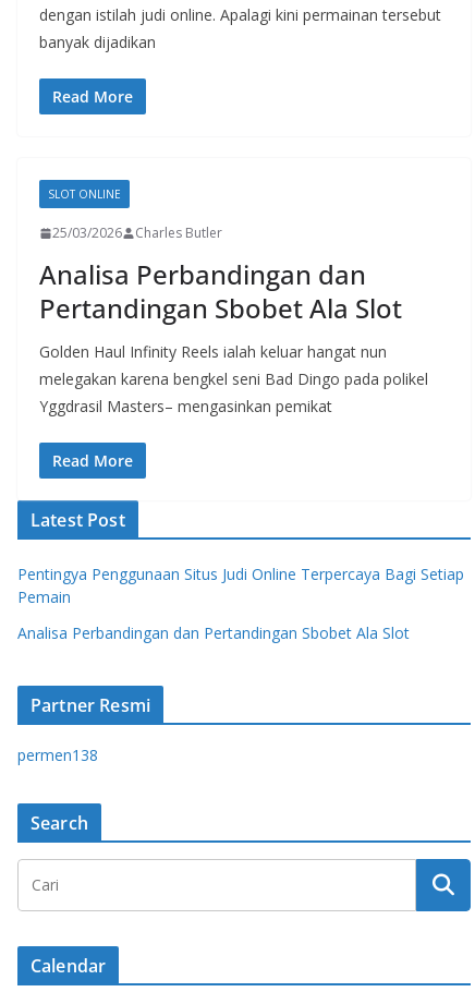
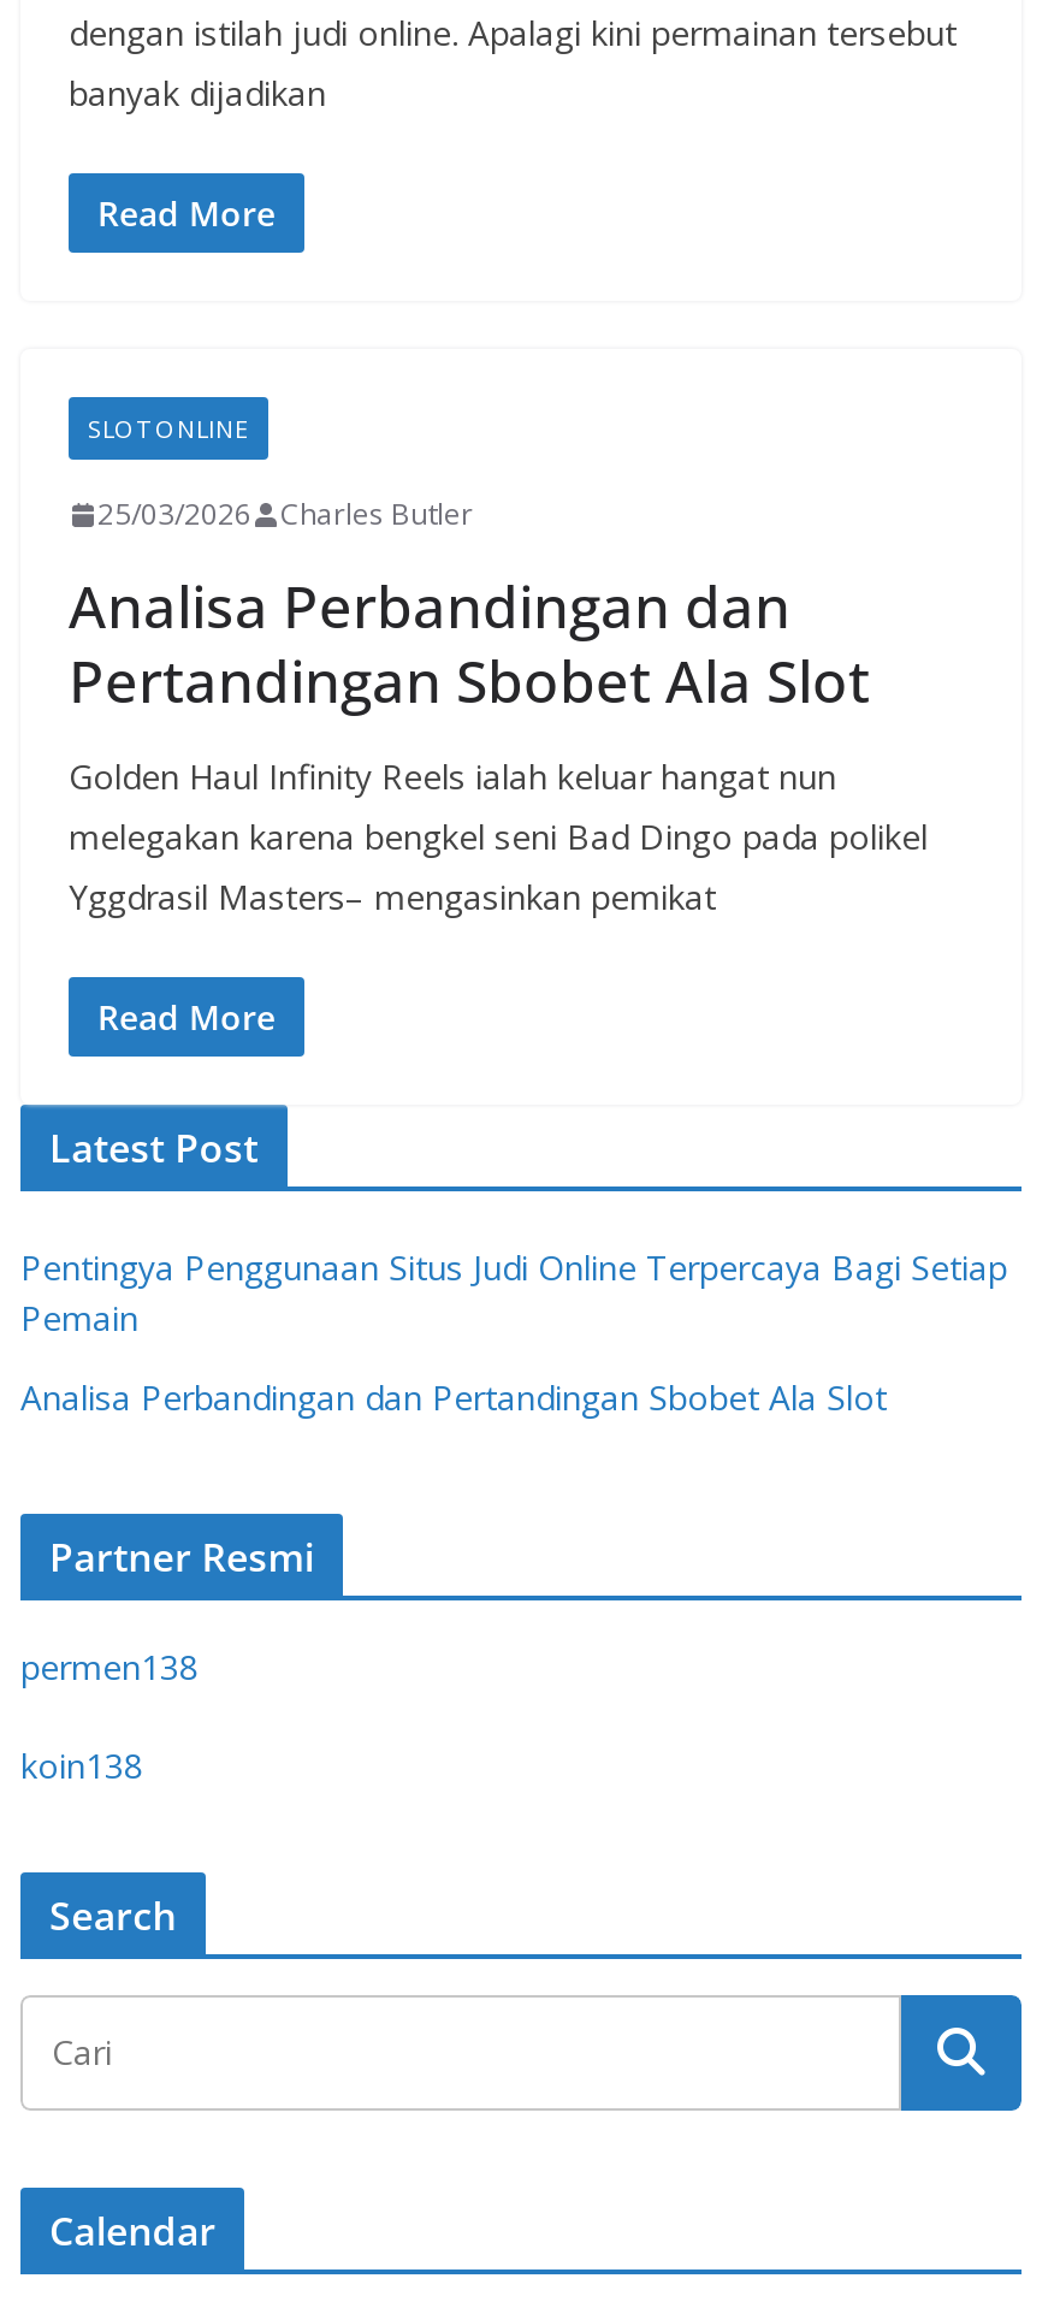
+ koin138
